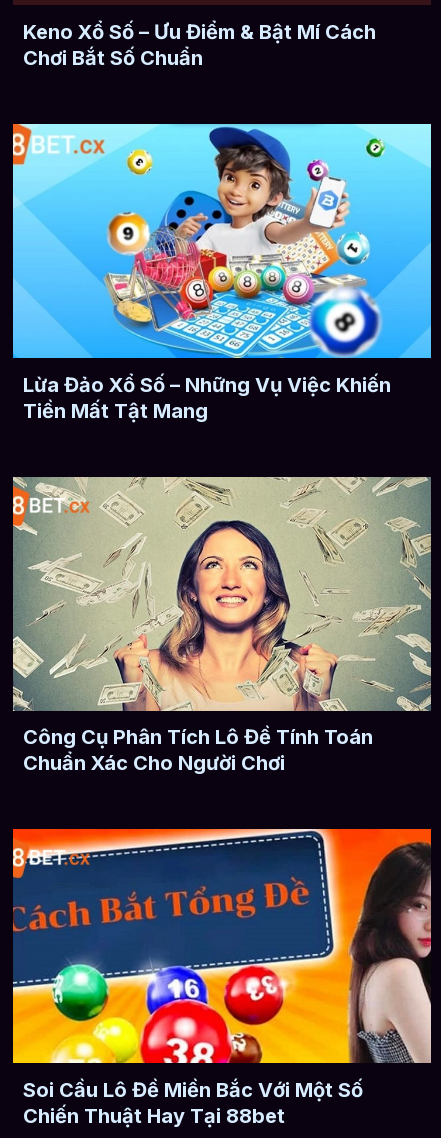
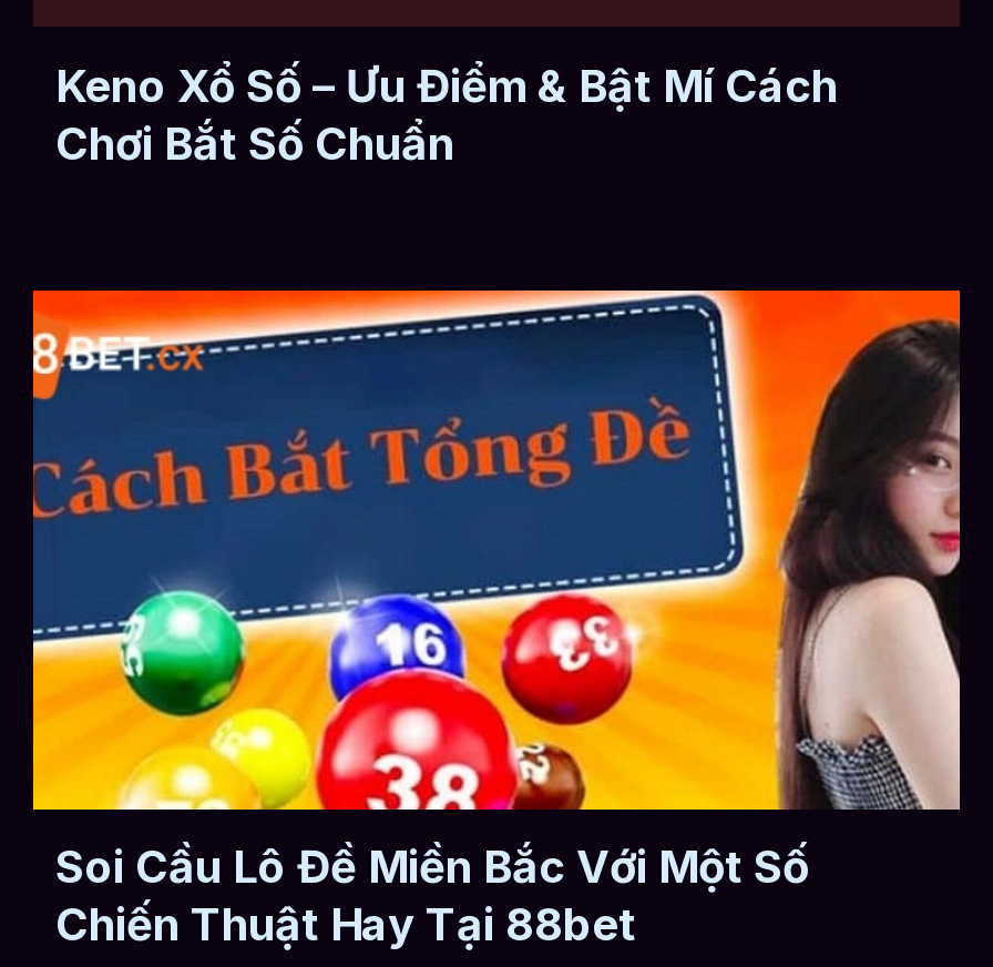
- [image]
- Lừa Đảo Xổ Số – Những Vụ Việc Khiến
- Tiền Mất Tật Mang

- [image]
- Công Cụ Phân Tích Lô Đề Tính Toán
- Chuẩn Xác Cho Người Chơi
